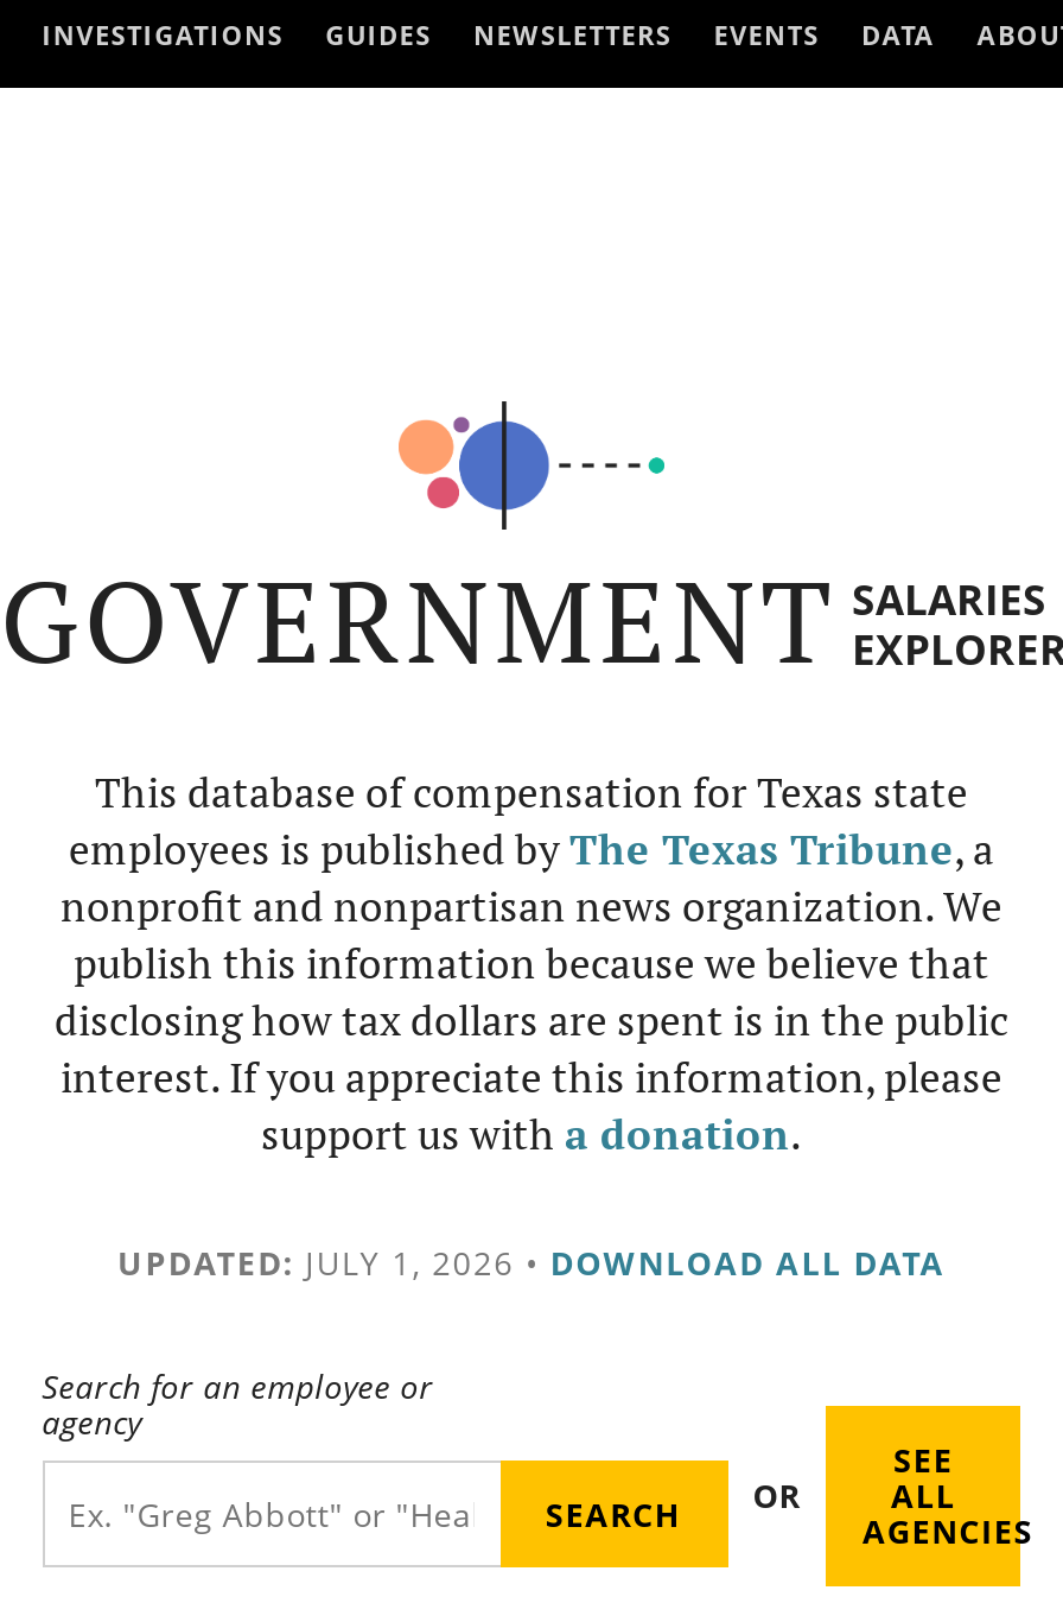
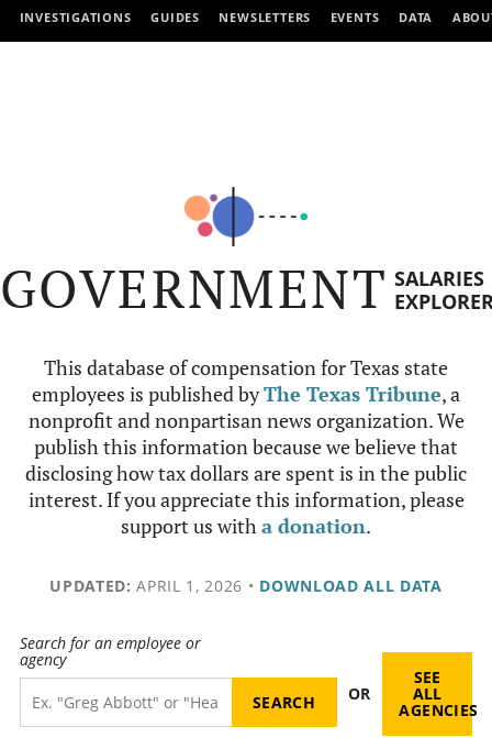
- UPDATED: JULY 1, 2026 • DOWNLOAD ALL DATA
+ UPDATED: APRIL 1, 2026 • DOWNLOAD ALL DATA
